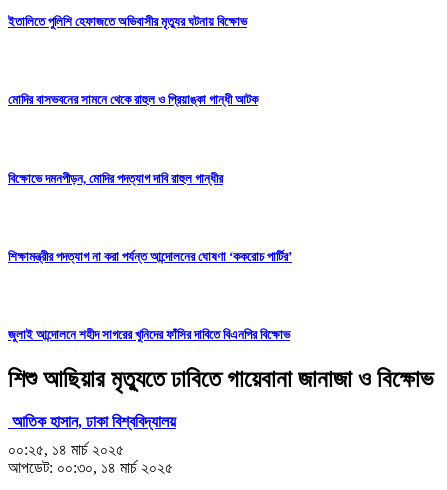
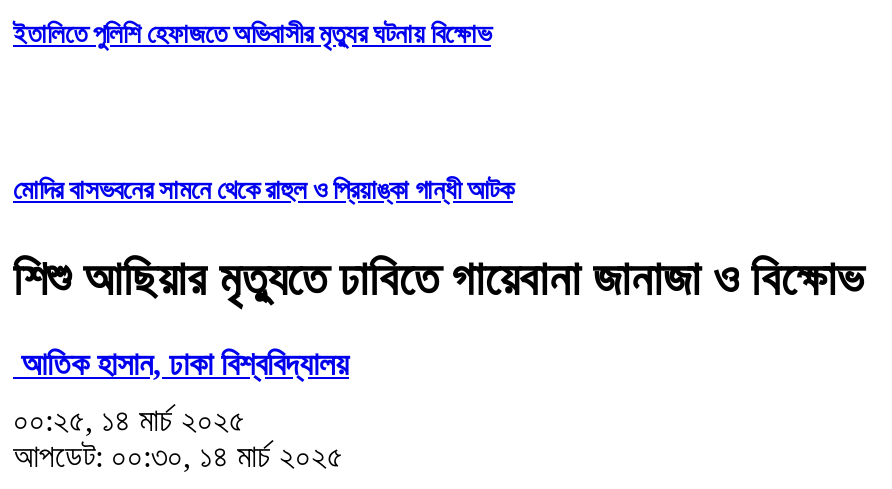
- বিক্ষোভে দমনপীড়ন, মোদির পদত্যাগ দাবি রাহুল গান্ধীর

- শিক্ষামন্ত্রীর পদত্যাগ না করা পর্যন্ত আন্দোলনের ঘোষণা ‘ককরোচ পার্টির’

- জুলাই আন্দোলনে শহীদ সাগরের খুনিদের ফাঁসির দাবিতে বিএনপির বিক্ষোভ
